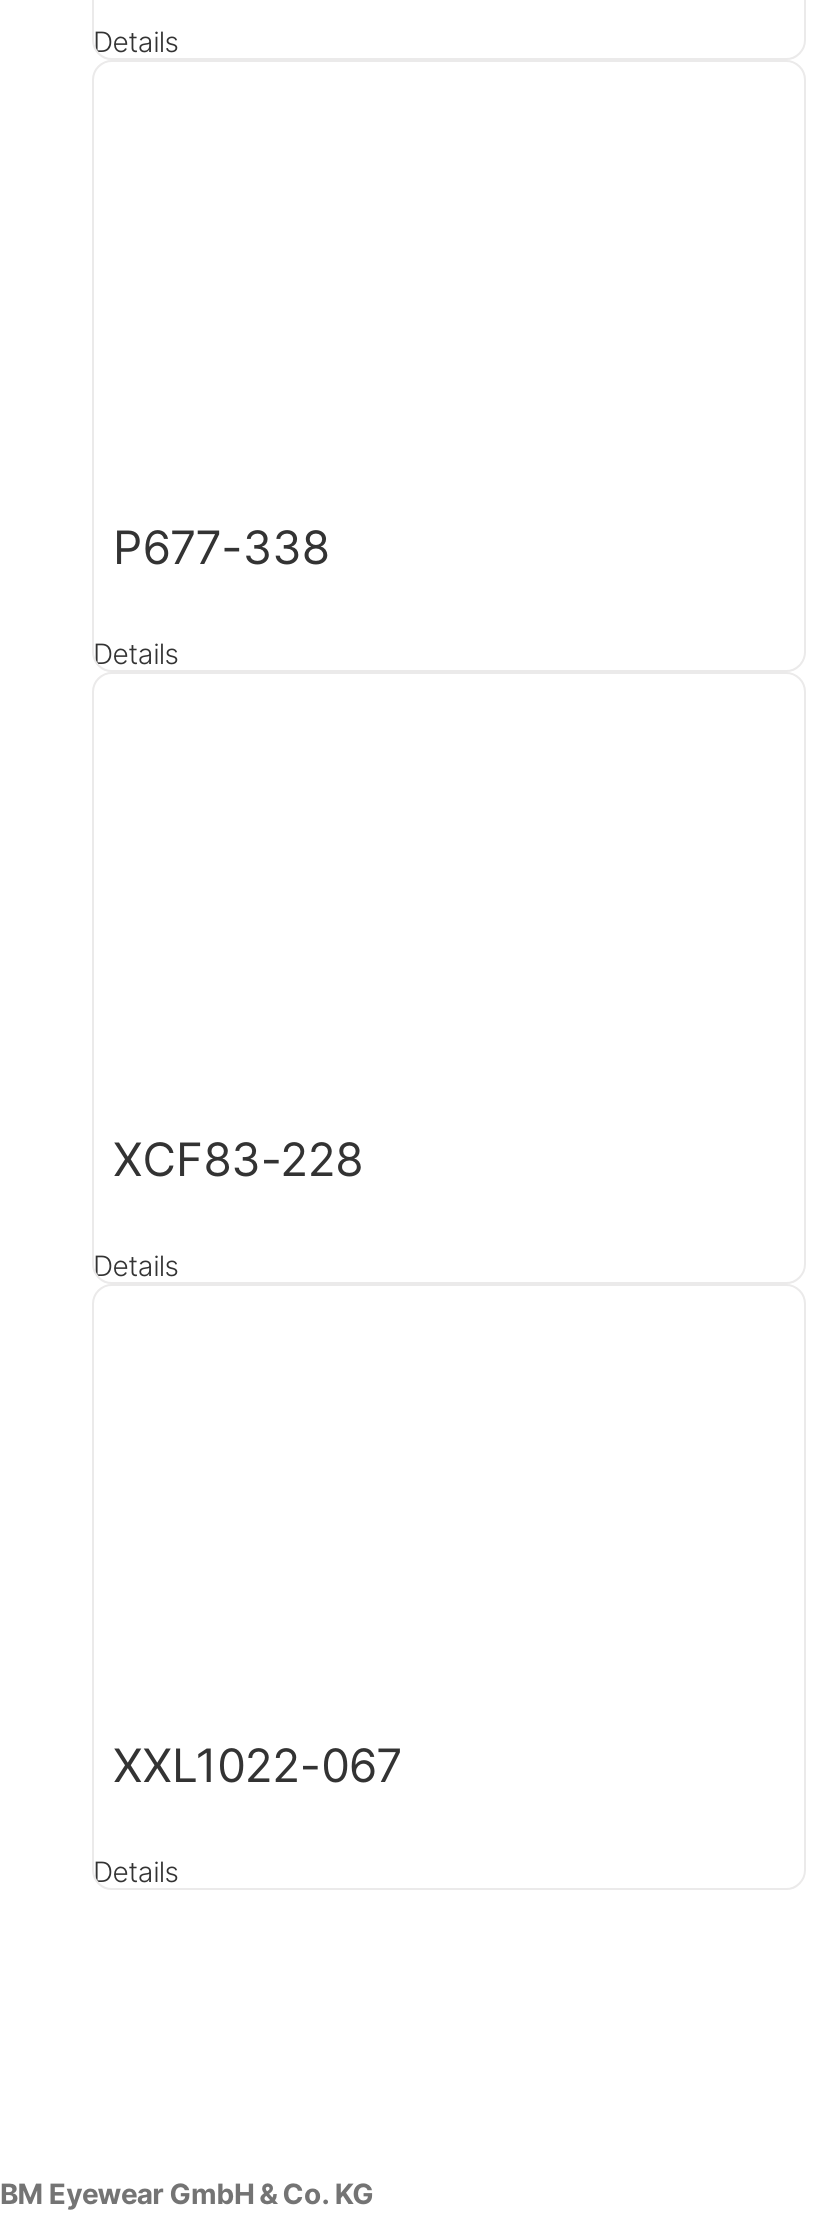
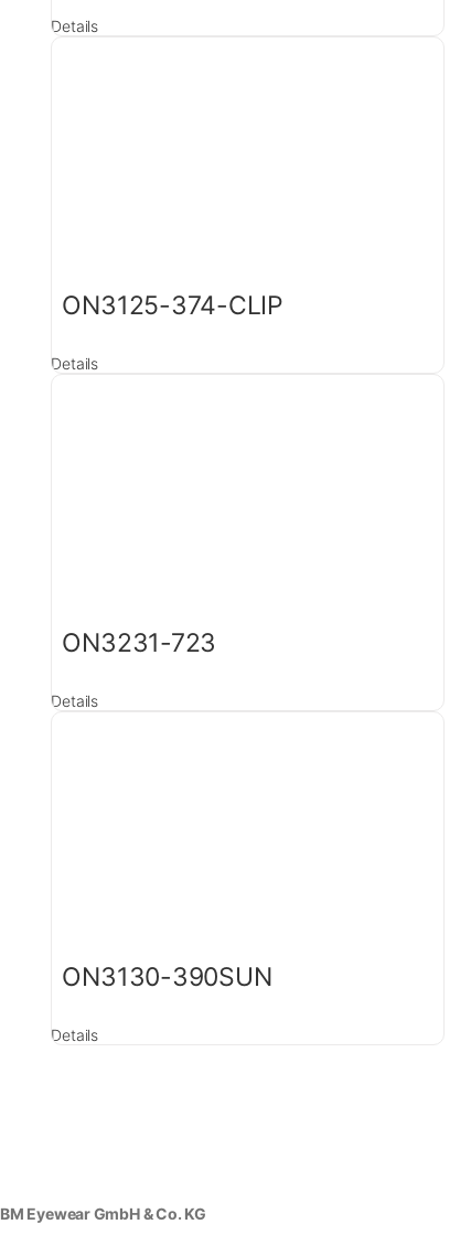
- P677-338
+ ON3125-374-CLIP

- XCF83-228
+ ON3231-723

- XXL1022-067
+ ON3130-390SUN
